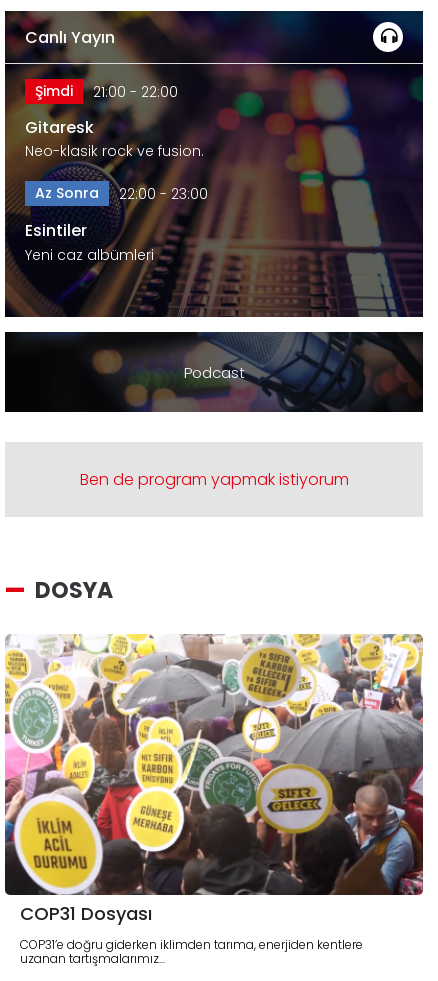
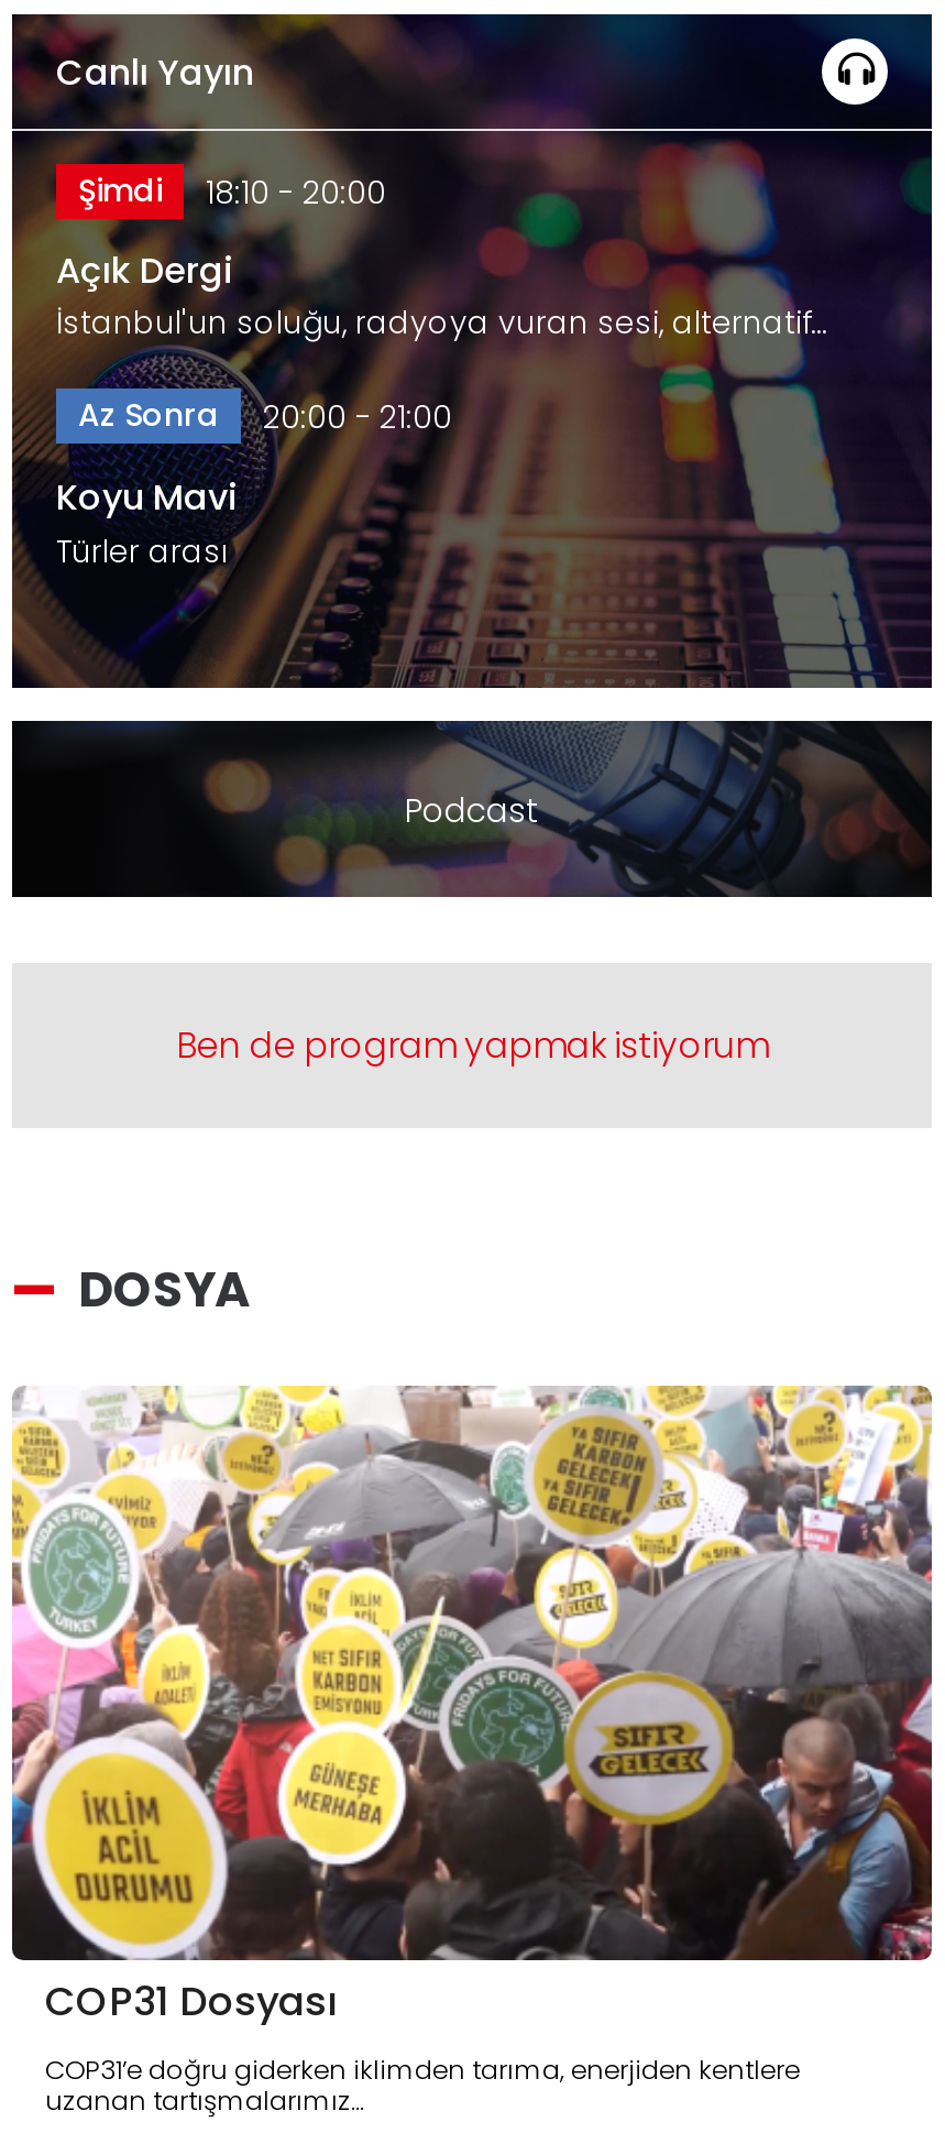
- Şimdi 21:00 - 22:00
+ Şimdi 18:10 - 20:00

- Gitaresk
- Neo-klasik rock ve fusion.
+ Açık Dergi
+ İstanbul'un soluğu, radyoya vuran sesi, alternatif…

- Az Sonra 22:00 - 23:00
+ Az Sonra 20:00 - 21:00

- Esintiler
- Yeni caz albümleri
+ Koyu Mavi
+ Türler arası
